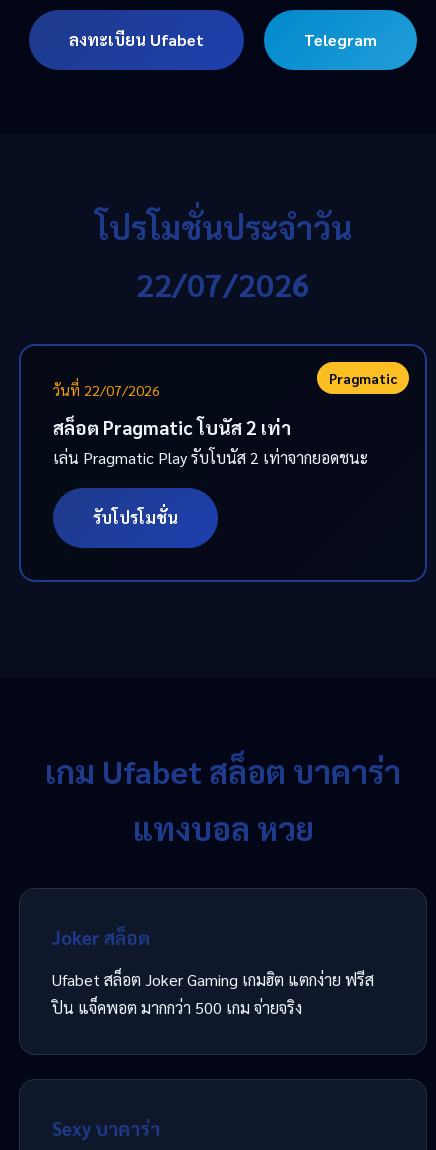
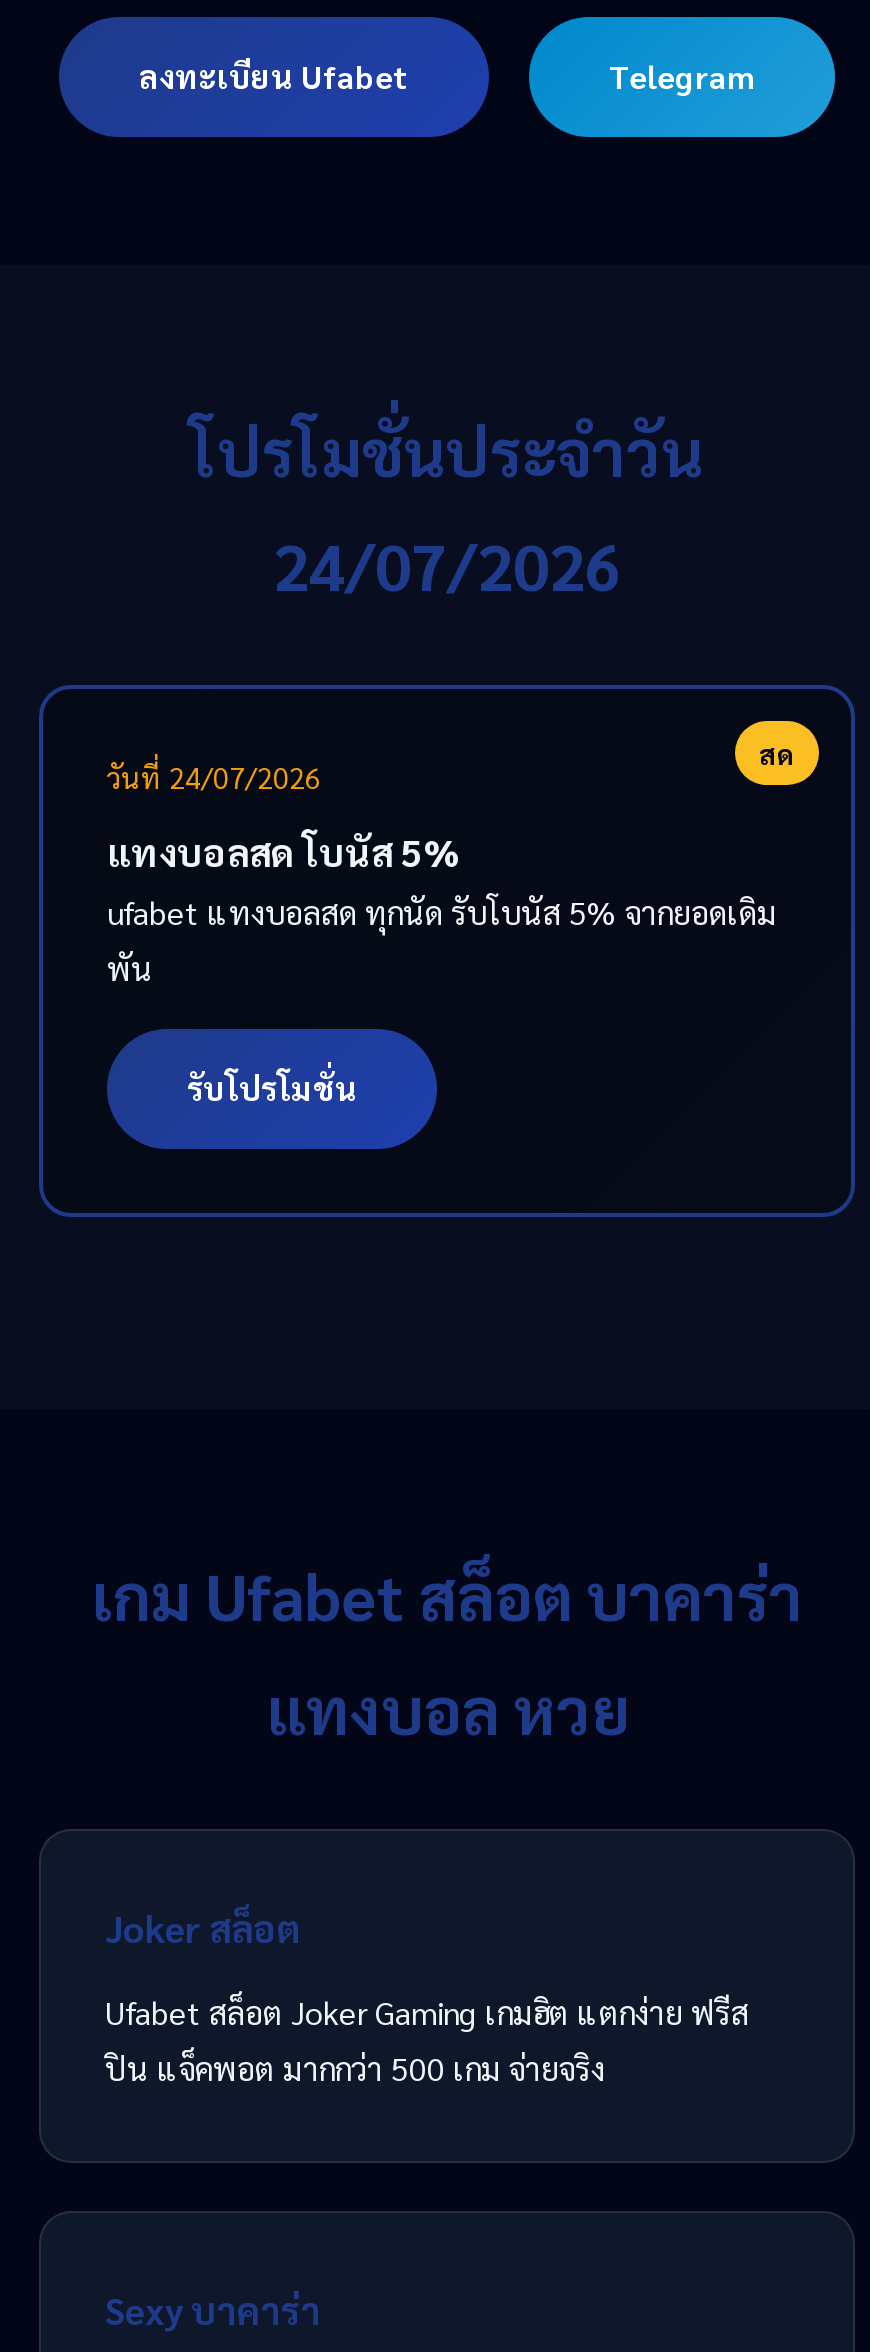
- 22/07/2026
+ 24/07/2026

- Pragmatic
- วันที่ 22/07/2026
+ สด
+ วันที่ 24/07/2026

- สล็อต Pragmatic โบนัส 2 เท่า
- เล่น Pragmatic Play รับโบนัส 2 เท่าจากยอดชนะ
+ แทงบอลสด โบนัส 5%
+ ufabet แทงบอลสด ทุกนัด รับโบนัส 5% จากยอดเดิม
+ พัน
